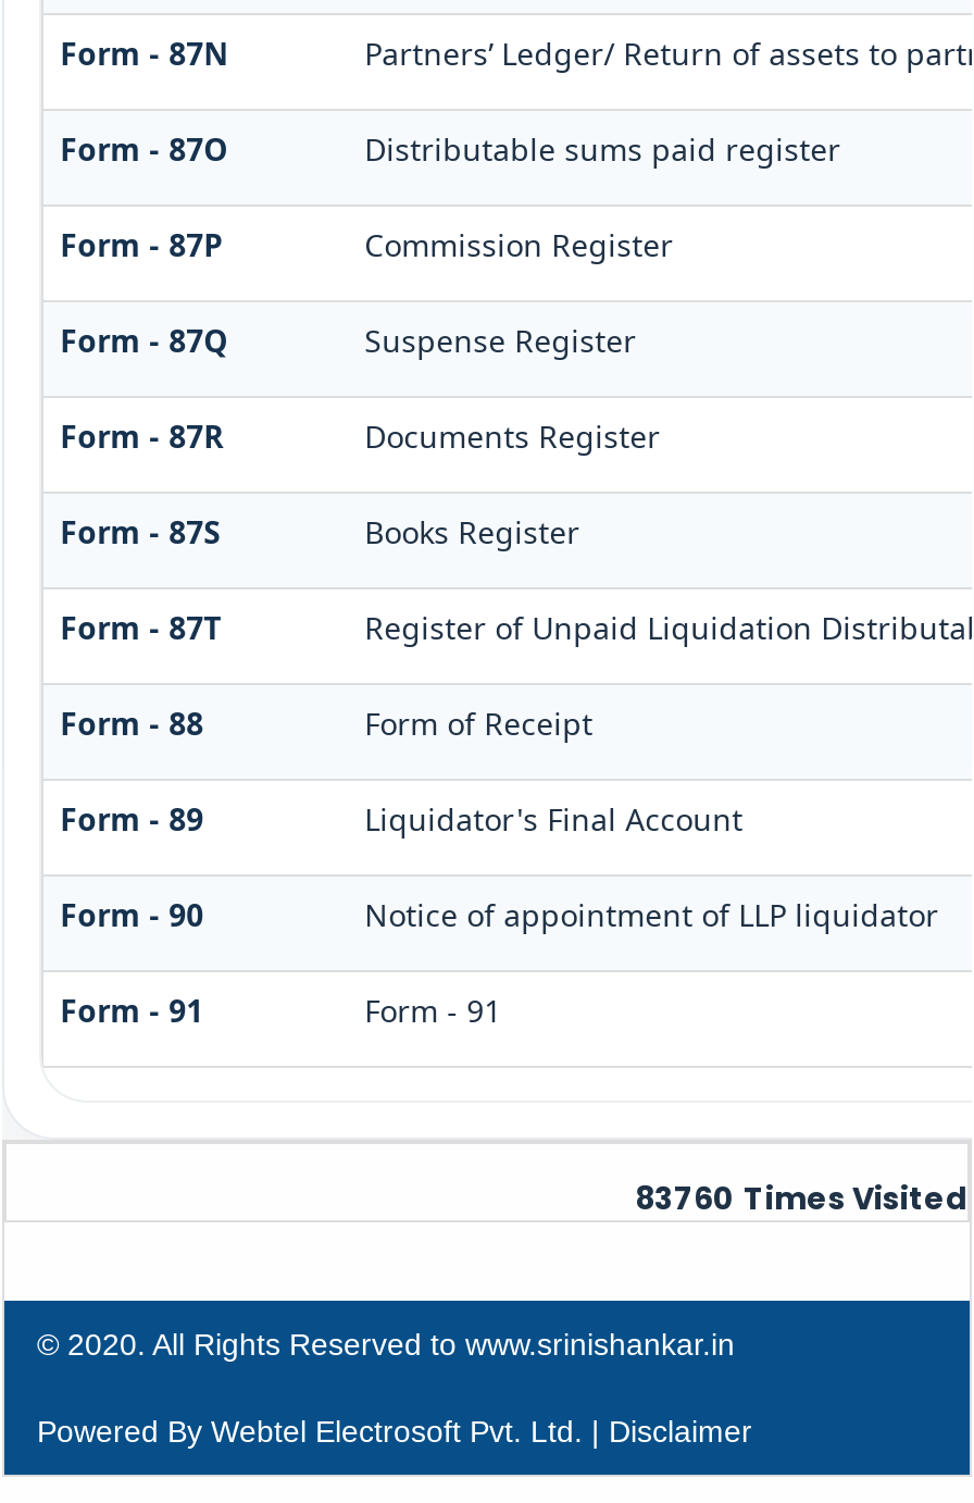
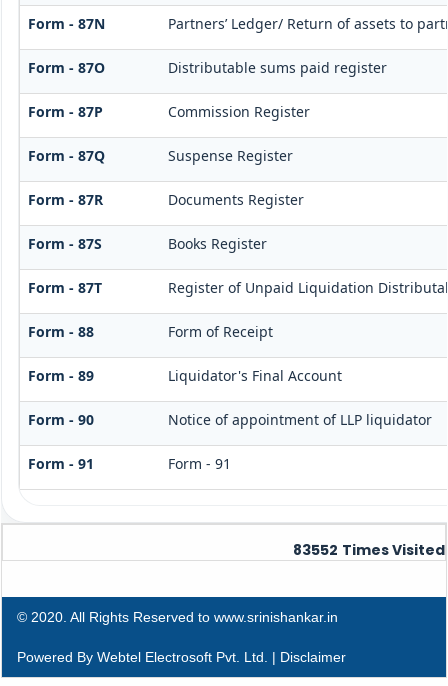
- 83760 Times Visited
+ 83552 Times Visited
